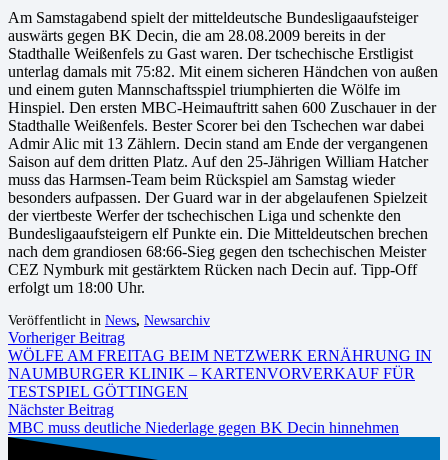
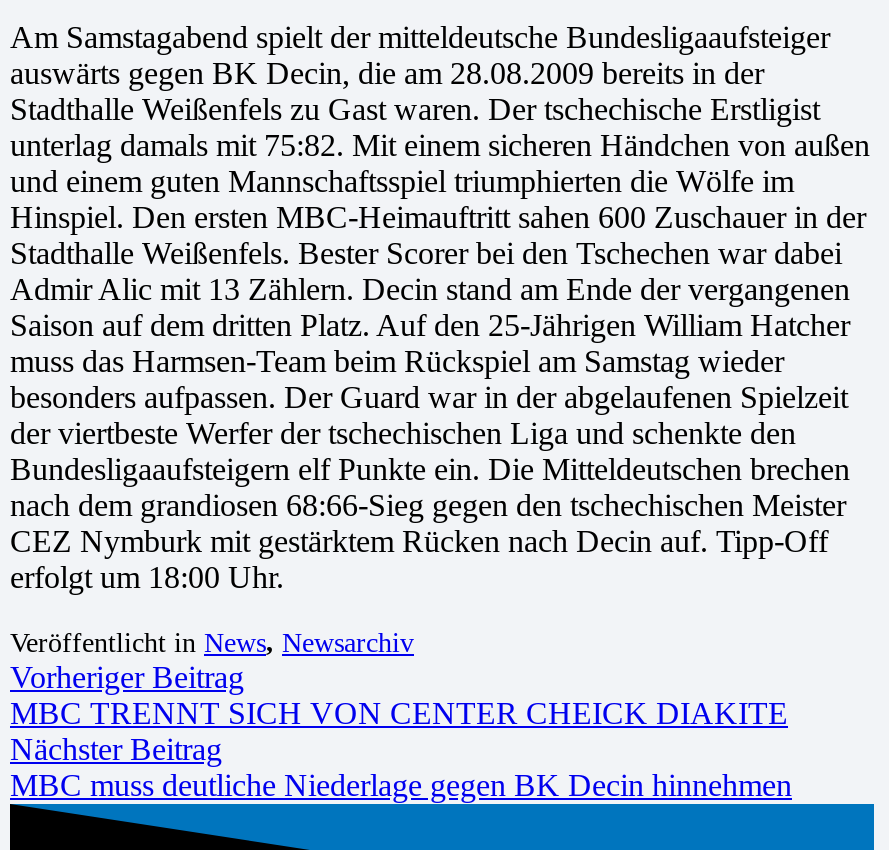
- WÖLFE AM FREITAG BEIM NETZWERK ERNÄHRUNG IN
- NAUMBURGER KLINIK – KARTENVORVERKAUF FÜR
- TESTSPIEL GÖTTINGEN
+ MBC TRENNT SICH VON CENTER CHEICK DIAKITE
